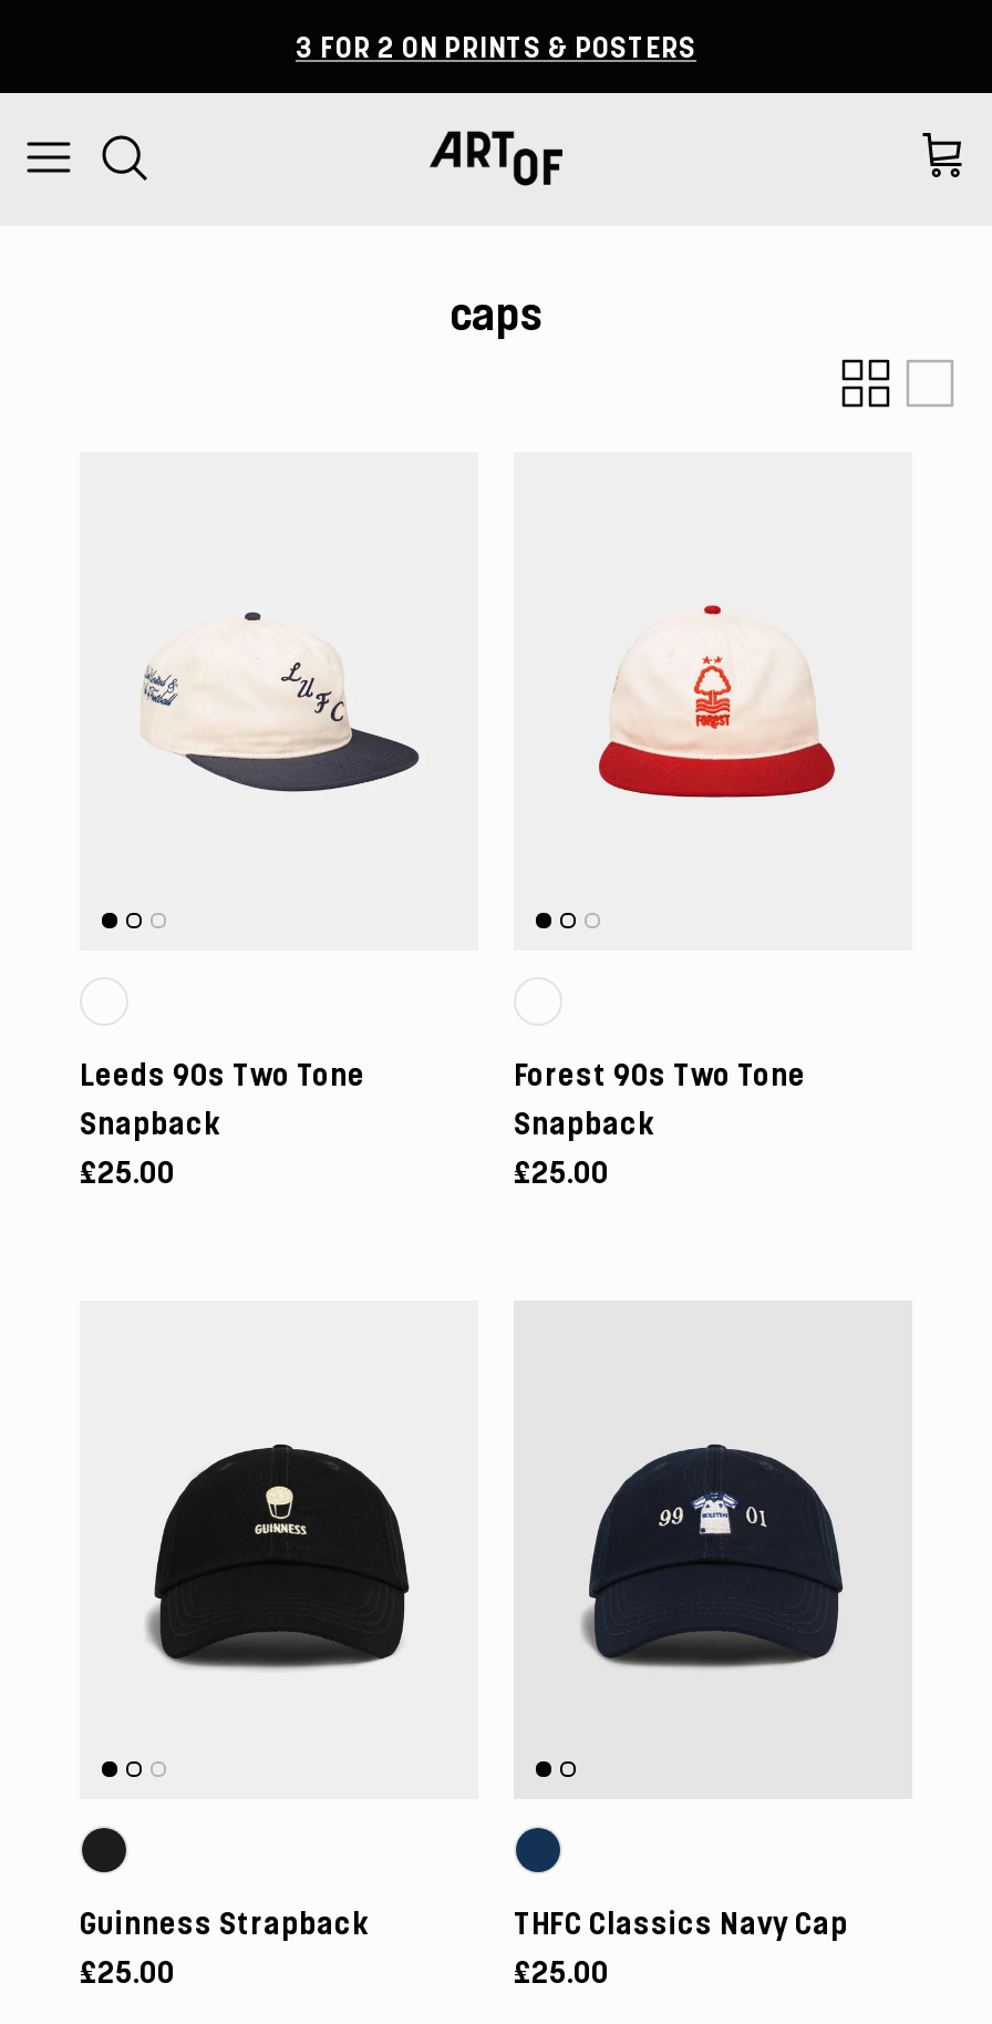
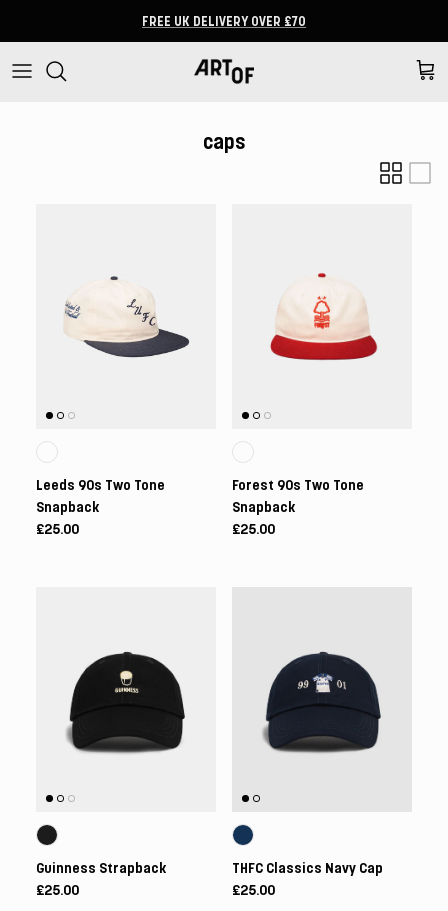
- 3 FOR 2 ON PRINTS & POSTERS
+ FREE UK DELIVERY OVER £70
